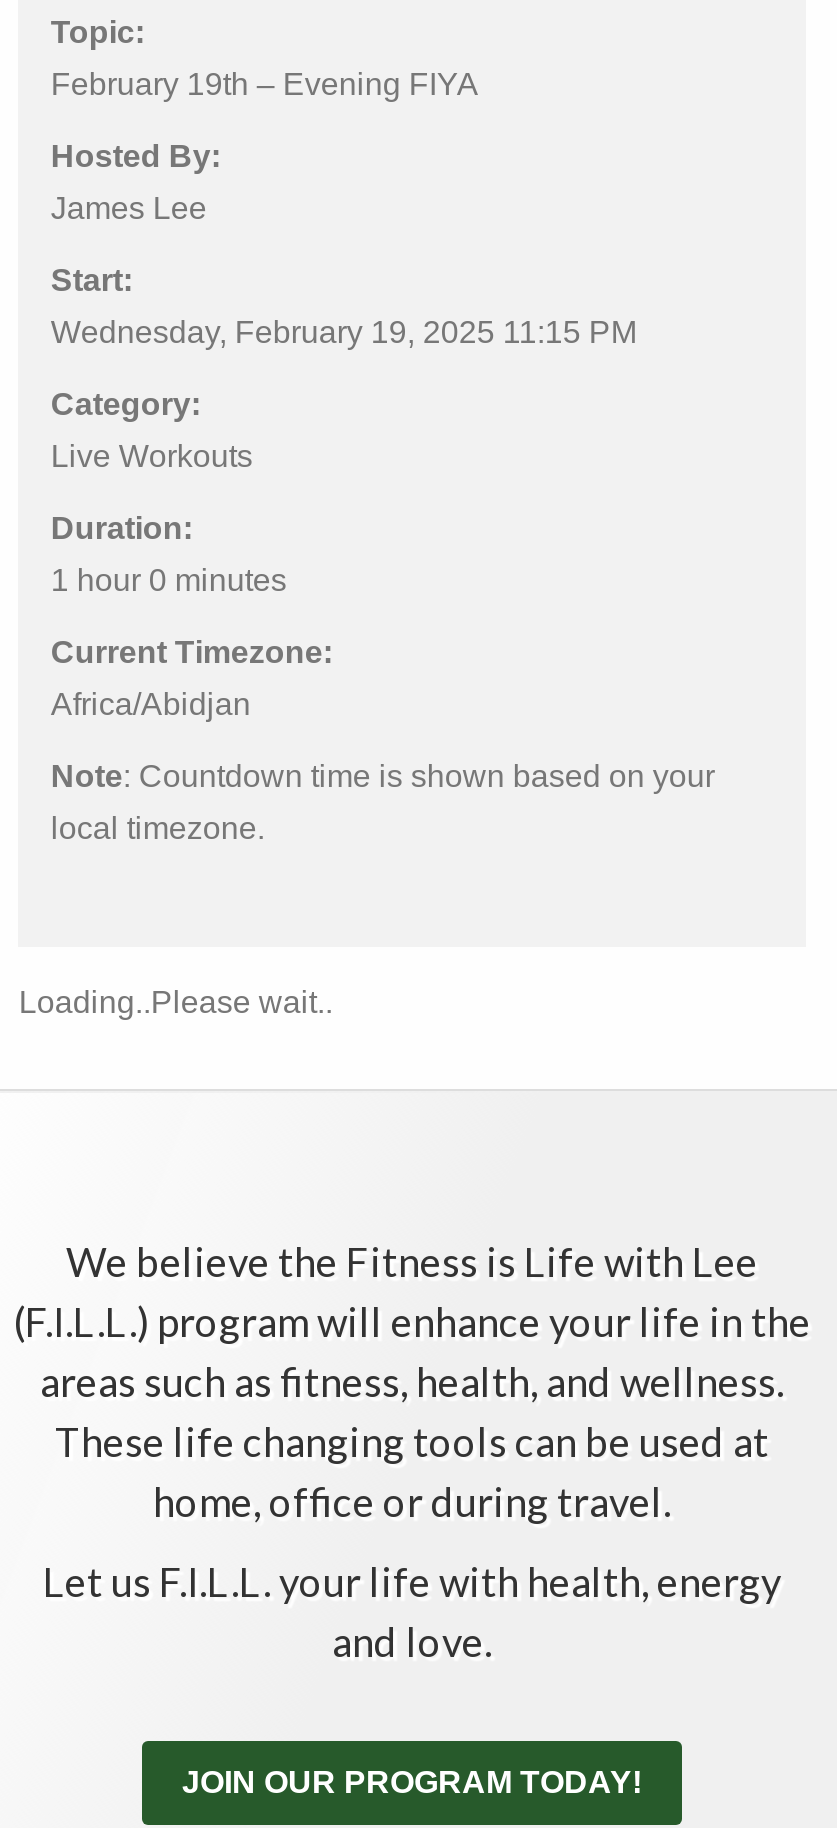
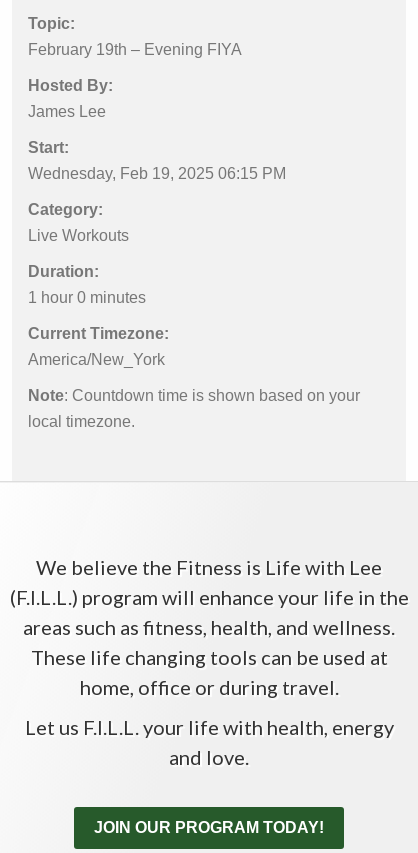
- Wednesday, February 19, 2025 11:15 PM
+ Wednesday, Feb 19, 2025 06:15 PM

- Africa/Abidjan
+ America/New_York

- Loading..Please wait..
